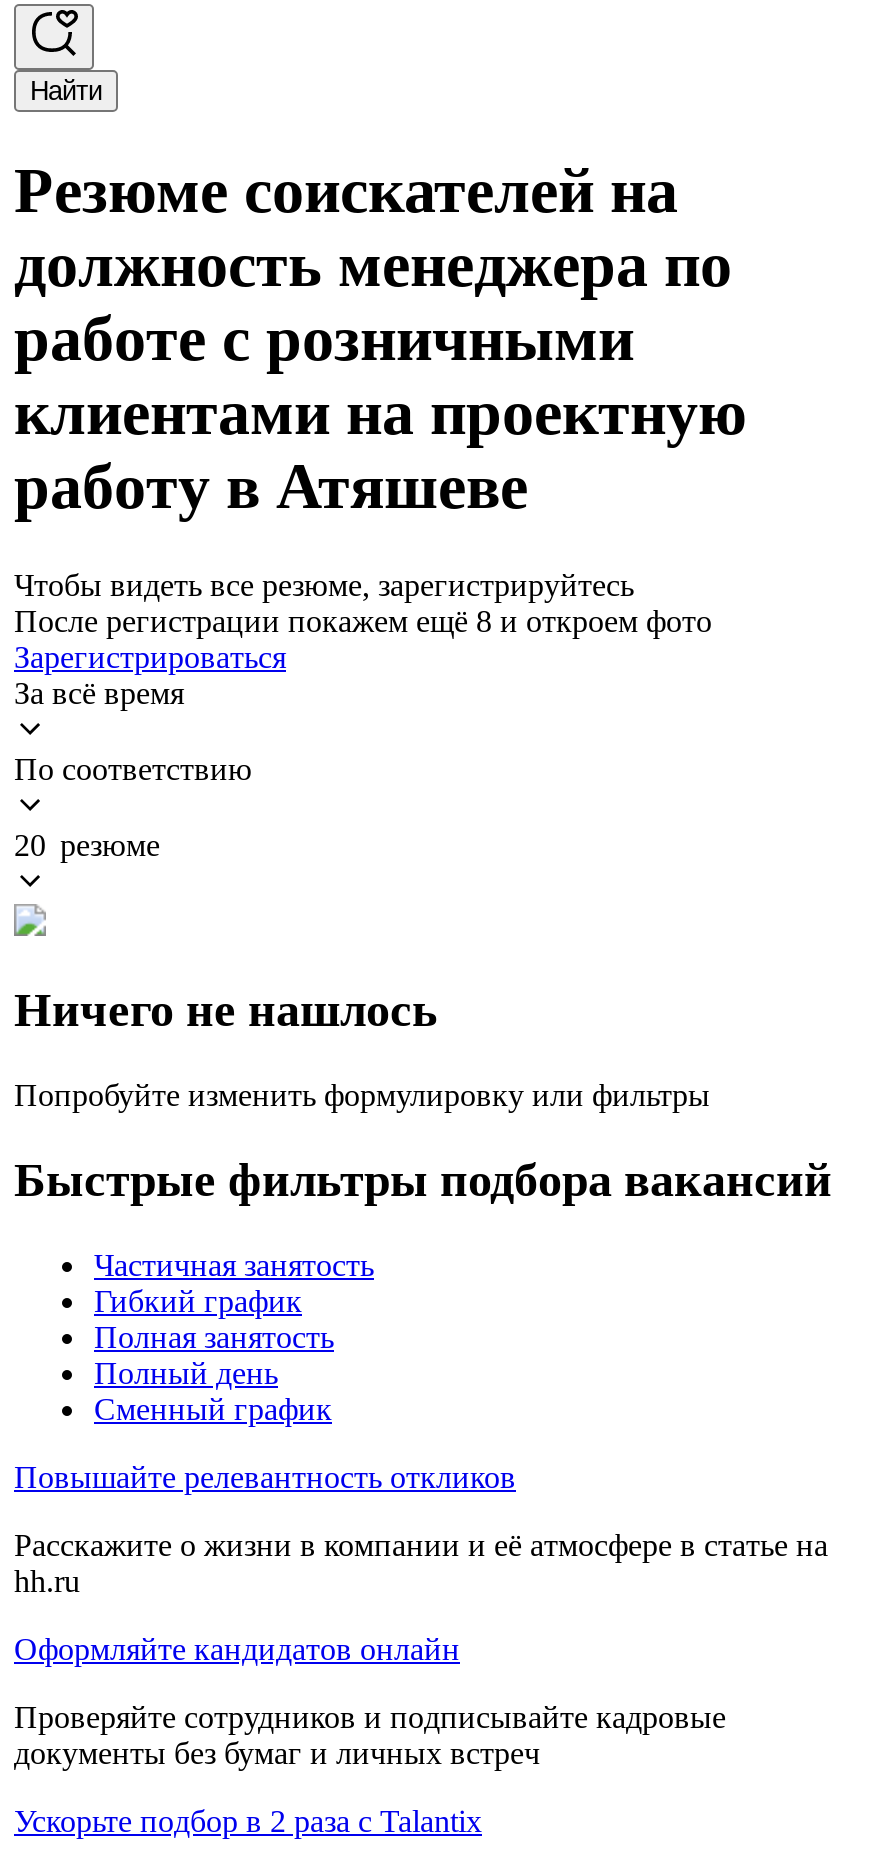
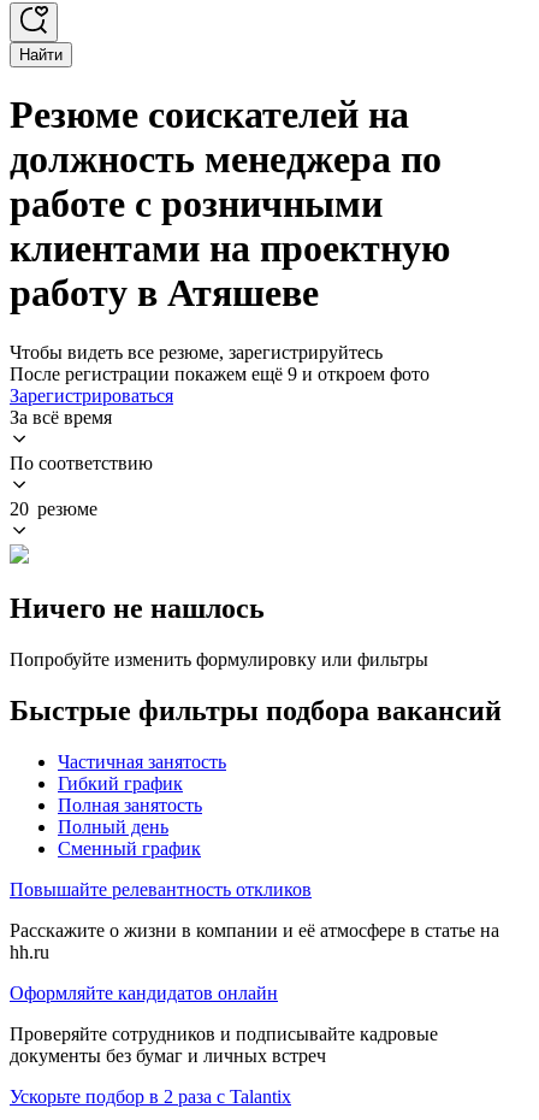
- После регистрации покажем ещё 8 и откроем фото
+ После регистрации покажем ещё 9 и откроем фото
